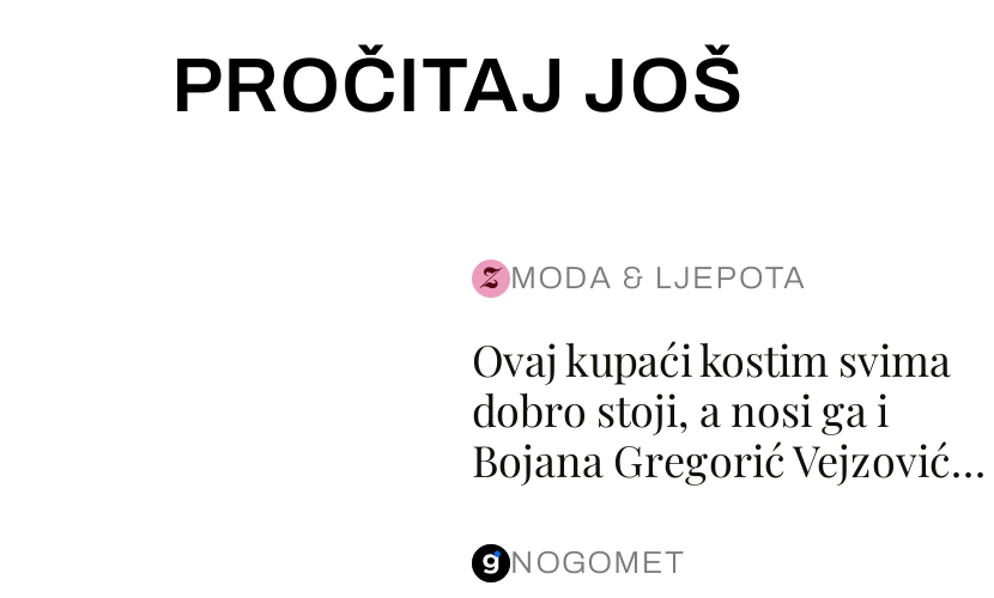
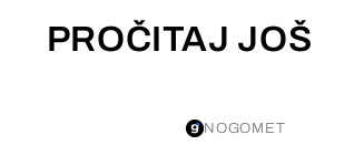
- MODA & LJEPOTA
- Ovaj kupaći kostim svima
- dobro stoji, a nosi ga i
- Bojana Gregorić Vejzović...
